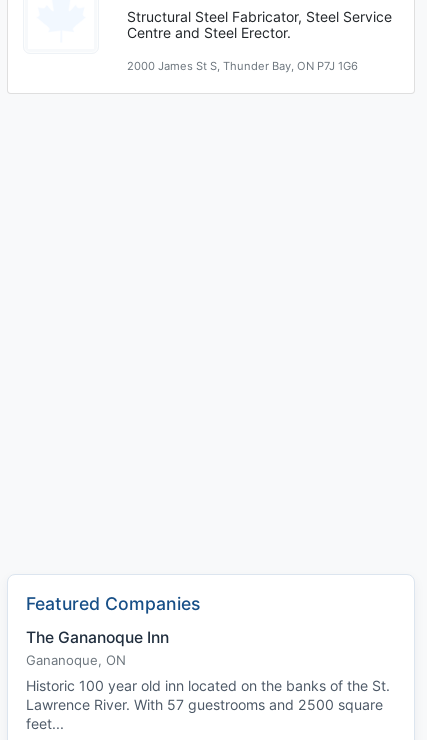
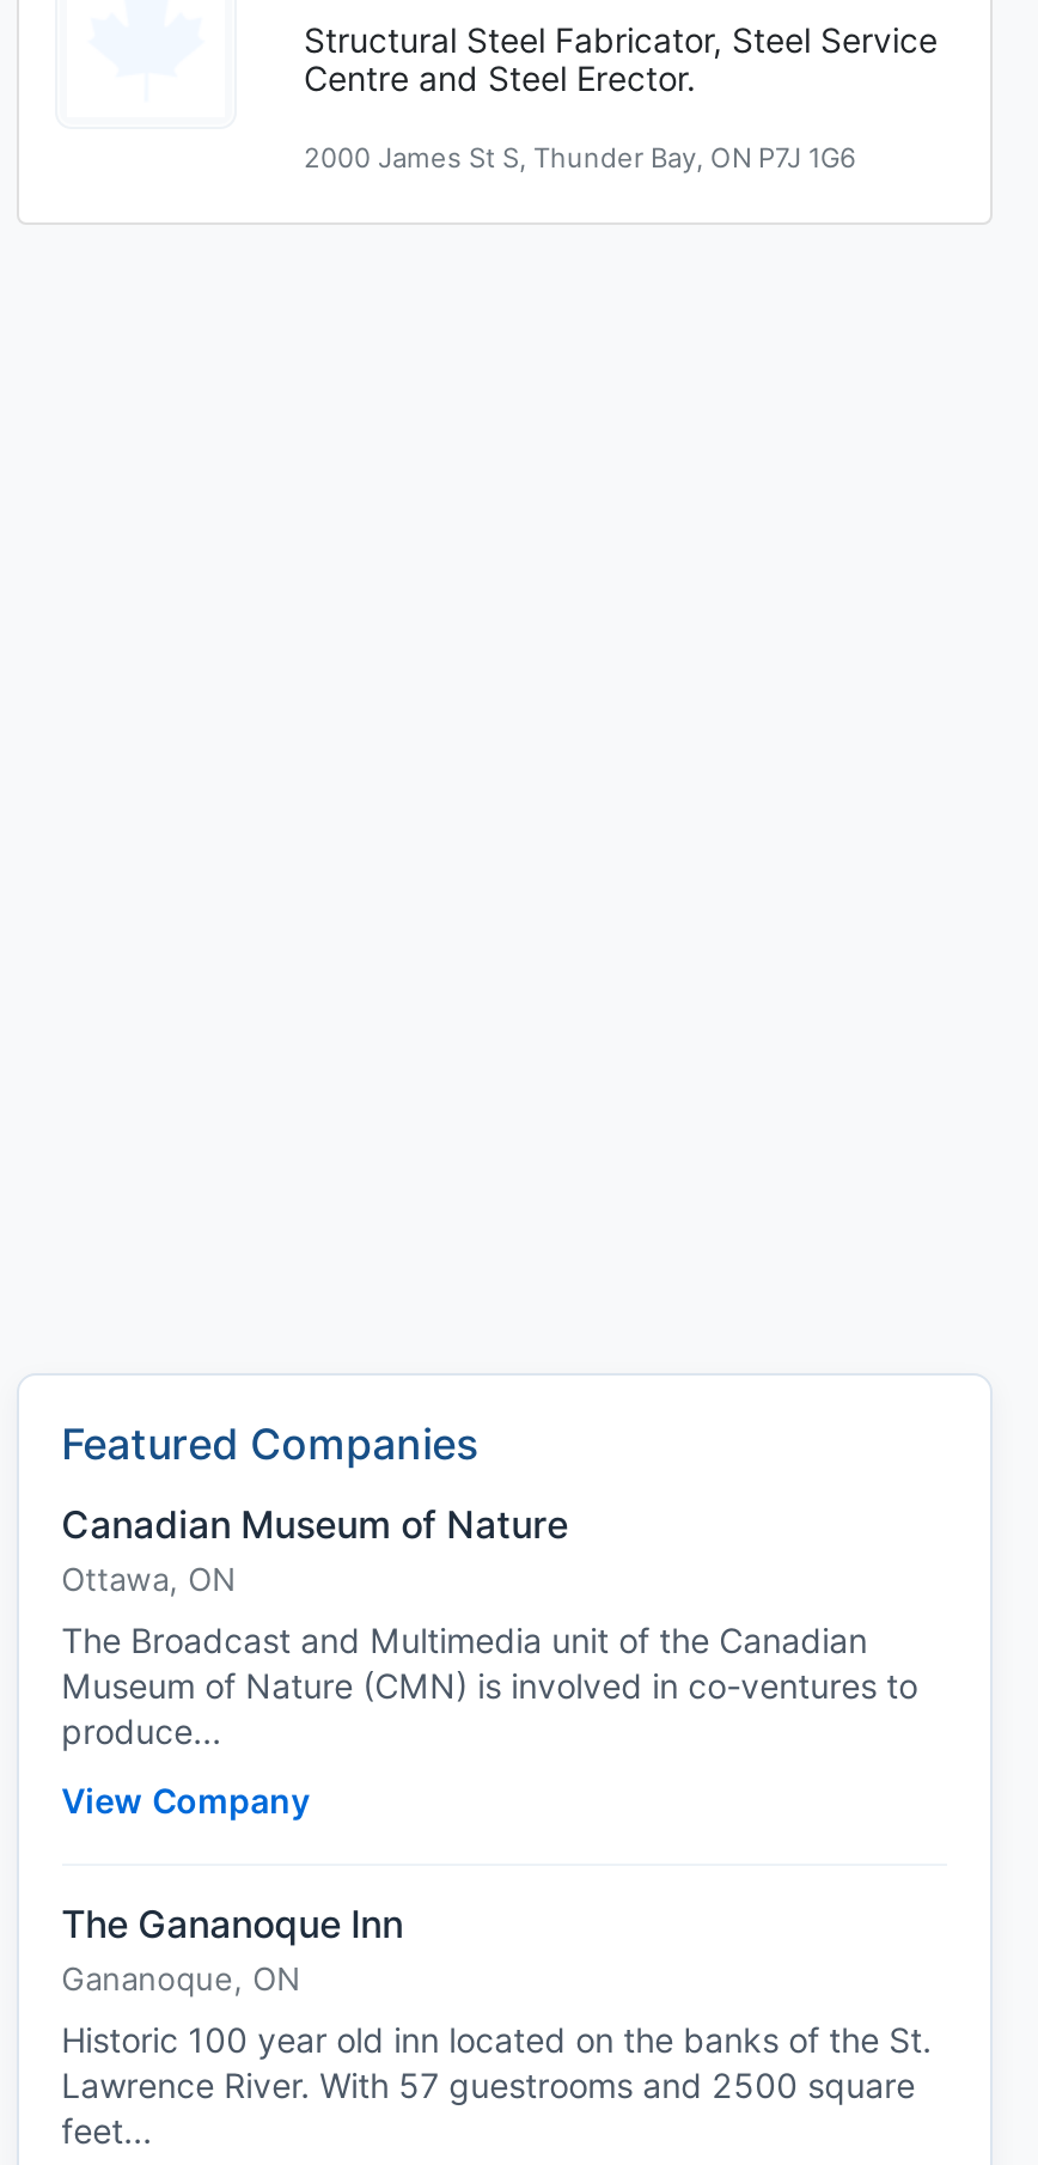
+ Canadian Museum of Nature
+ Ottawa, ON
+ The Broadcast and Multimedia unit of the Canadian
+ Museum of Nature (CMN) is involved in co-ventures to
+ produce...
+ View Company
